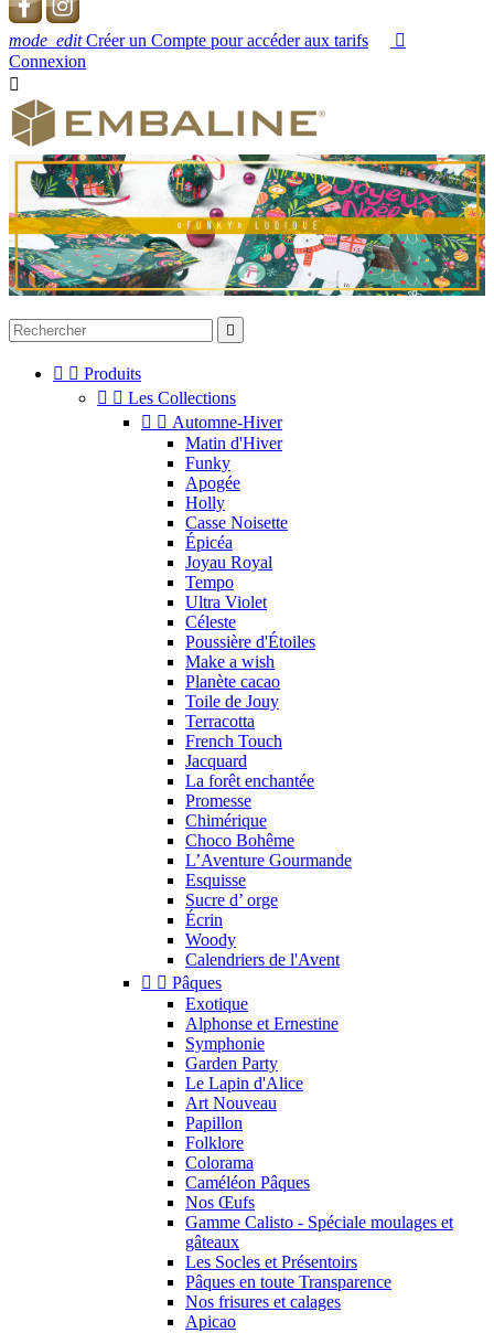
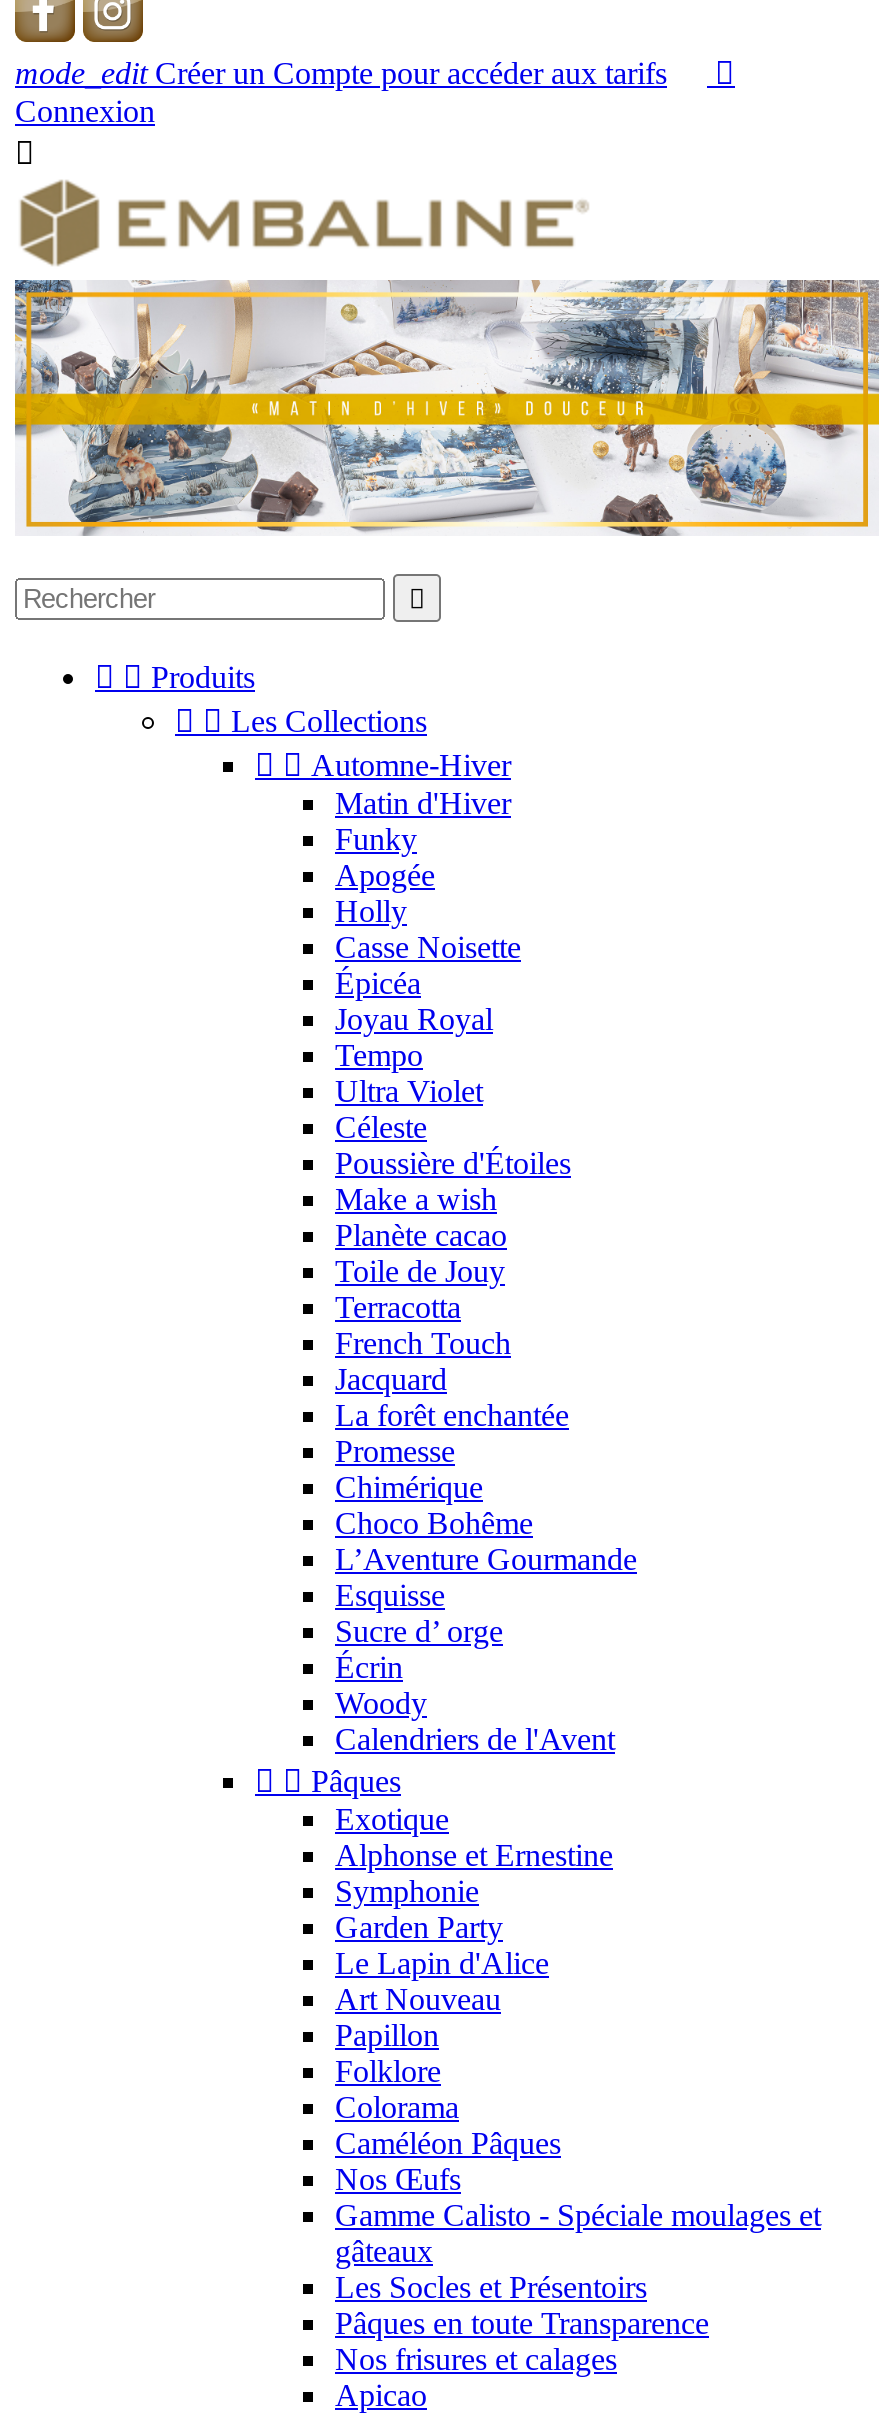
- [image]
+ [image]
